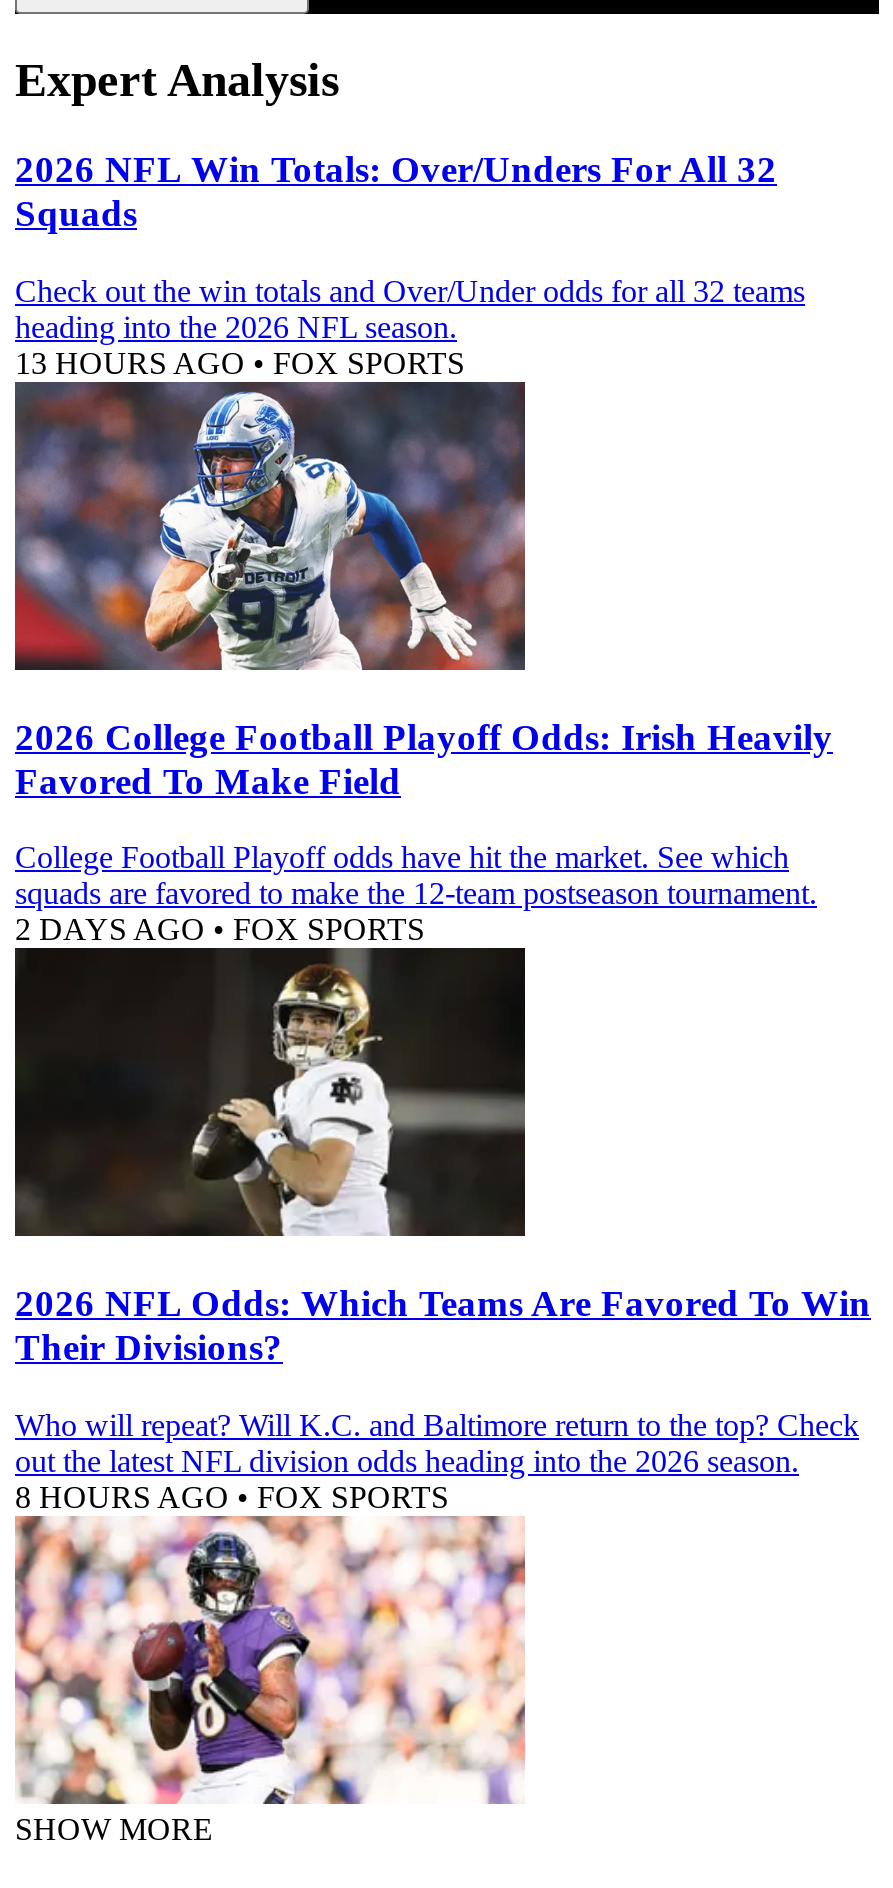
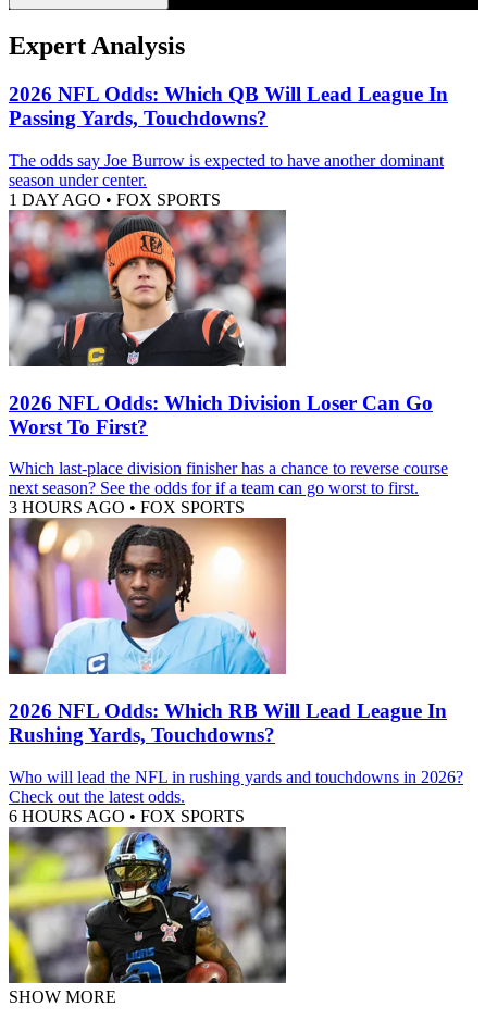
- 2026 NFL Win Totals: Over/Unders For All 32
- Squads
+ 2026 NFL Odds: Which QB Will Lead League In
+ Passing Yards, Touchdowns?

- Check out the win totals and Over/Under odds for all 32 teams
- heading into the 2026 NFL season.
- 13 HOURS AGO • FOX SPORTS
+ The odds say Joe Burrow is expected to have another dominant
+ season under center.
+ 1 DAY AGO • FOX SPORTS

- [image]
- 2026 College Football Playoff Odds: Irish Heavily
- Favored To Make Field
+ [image]
+ 2026 NFL Odds: Which Division Loser Can Go
+ Worst To First?

- [image]
- College Football Playoff odds have hit the market. See which
- squads are favored to make the 12-team postseason tournament.
- 2 DAYS AGO • FOX SPORTS
+ [image]
+ Which last-place division finisher has a chance to reverse course
+ next season? See the odds for if a team can go worst to first.
+ 3 HOURS AGO • FOX SPORTS

- 2026 NFL Odds: Which Teams Are Favored To Win
- Their Divisions?
+ 2026 NFL Odds: Which RB Will Lead League In
+ Rushing Yards, Touchdowns?

- Who will repeat? Will K.C. and Baltimore return to the top? Check
- out the latest NFL division odds heading into the 2026 season.
- 8 HOURS AGO • FOX SPORTS
+ Who will lead the NFL in rushing yards and touchdowns in 2026?
+ Check out the latest odds.
+ 6 HOURS AGO • FOX SPORTS

- [image]
+ [image]
